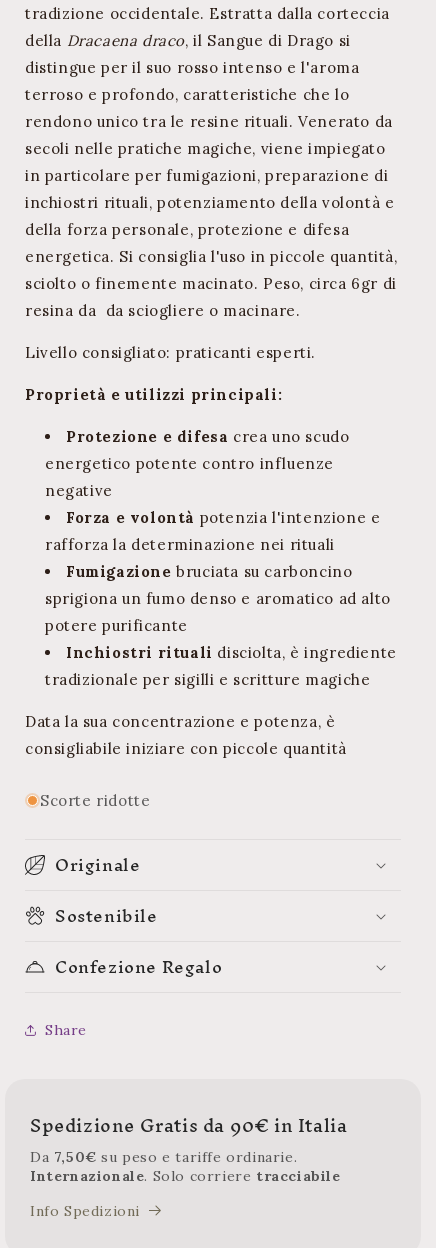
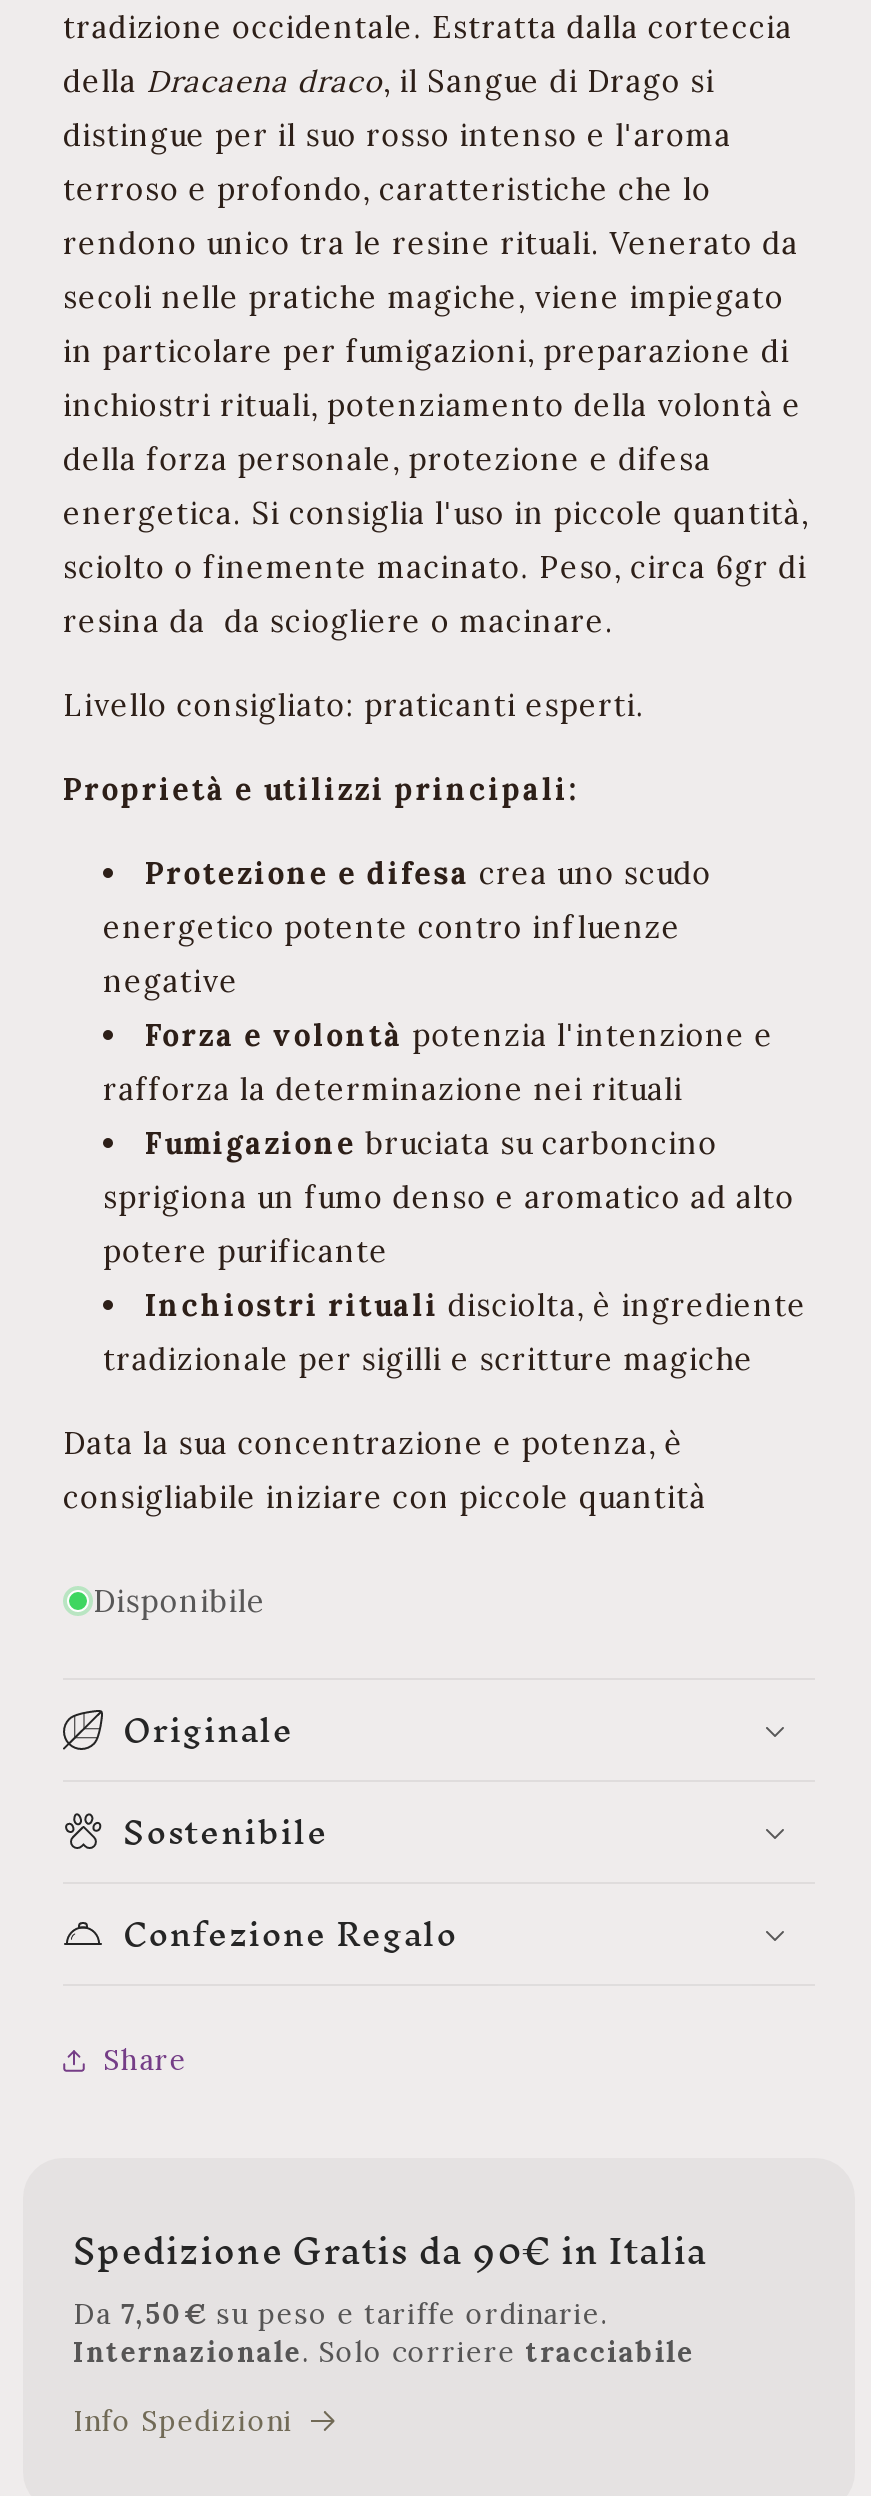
- Scorte ridotte
+ Disponibile
